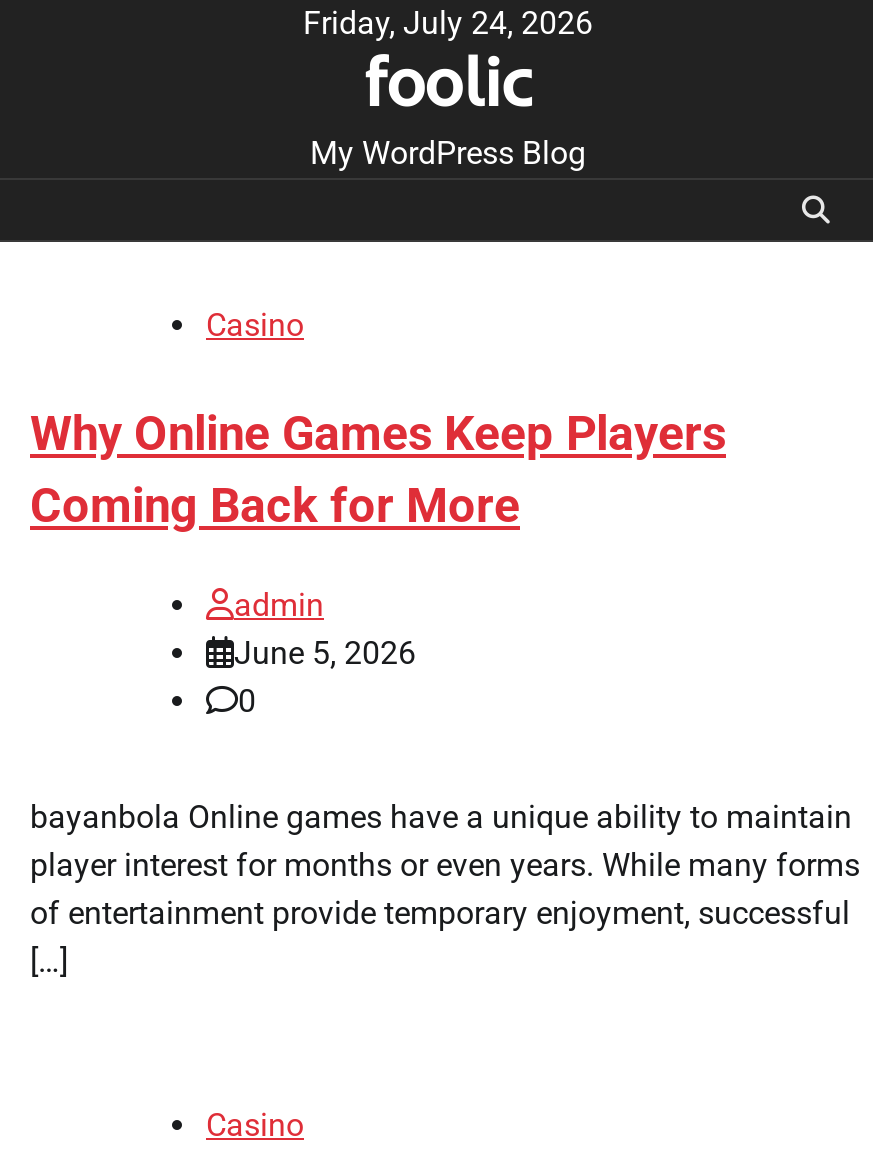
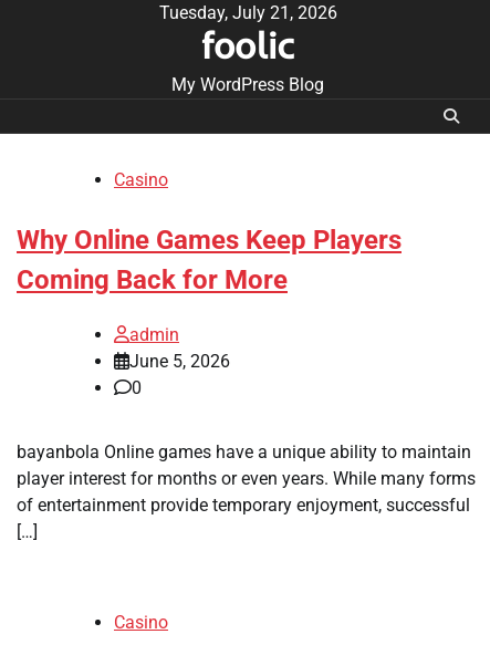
- Friday, July 24, 2026
+ Tuesday, July 21, 2026
